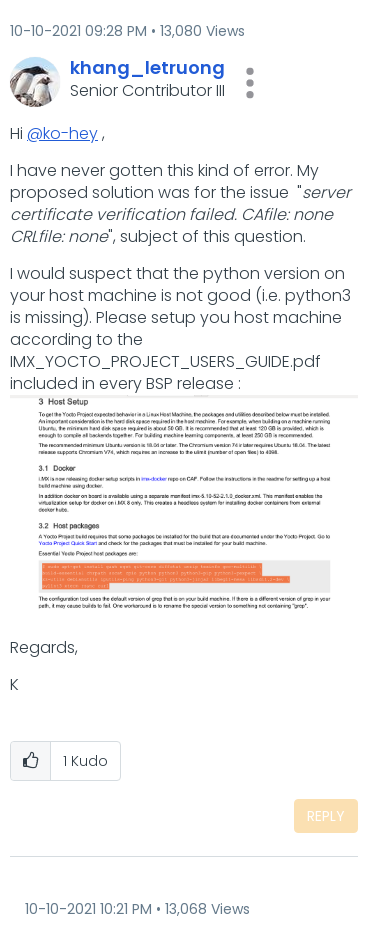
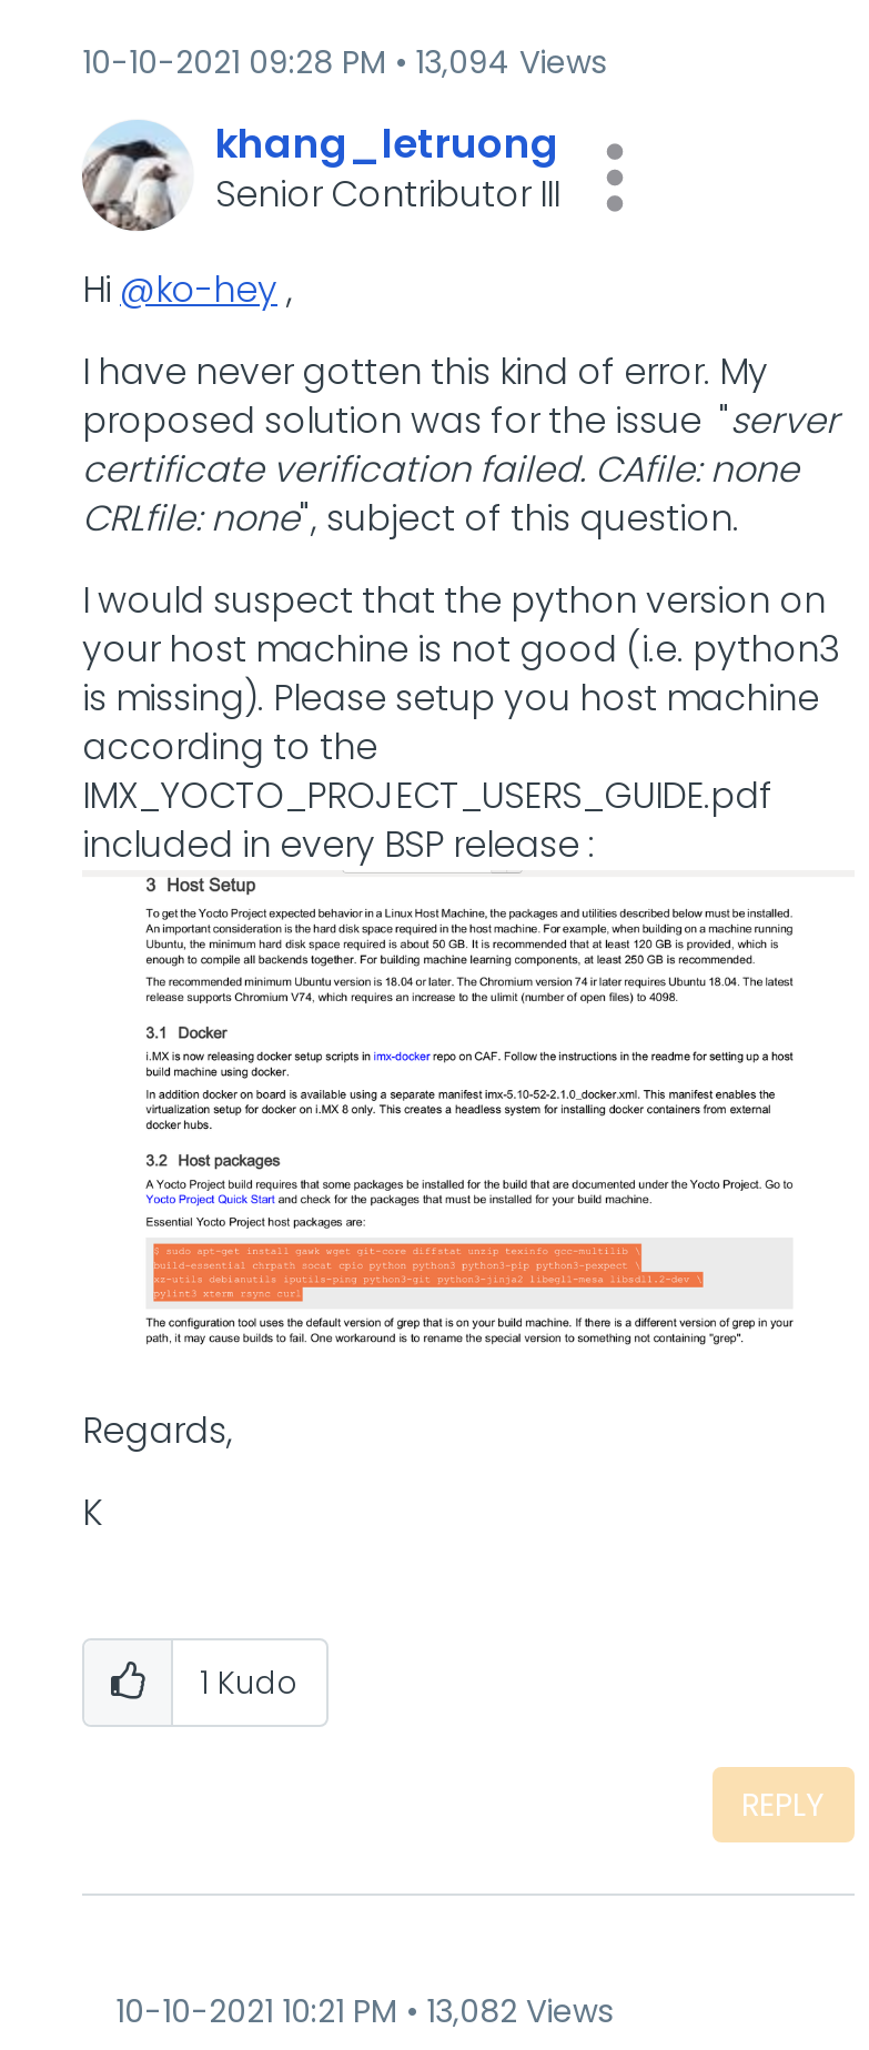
- 10-10-2021 09:28 PM 13,080 Views
+ 10-10-2021 09:28 PM 13,094 Views

- 10-10-2021 10:21 PM 13,068 Views
+ 10-10-2021 10:21 PM 13,082 Views
